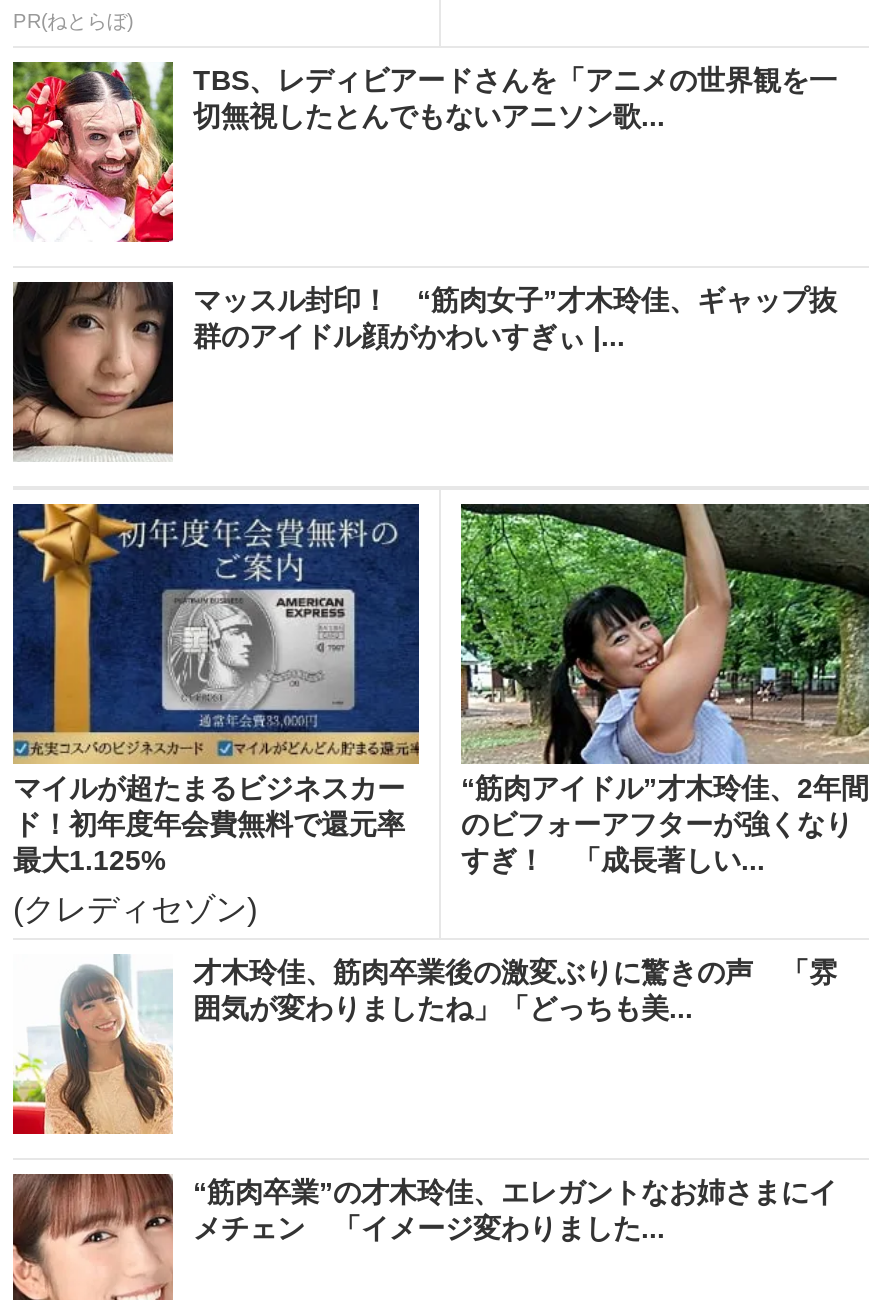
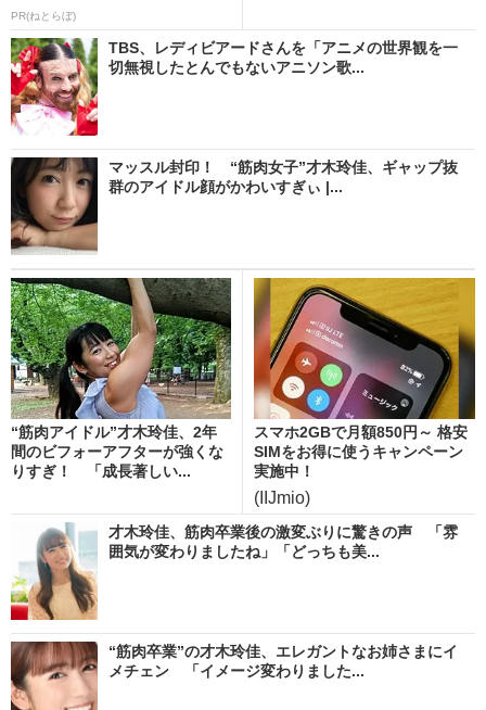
- [image]
- マイルが超たまるビジネスカー
- ド！初年度年会費無料で還元率
- 最大1.125%
+ [image]
+ “筋肉アイドル”才木玲佳、2年
+ 間のビフォーアフターが強くな
+ りすぎ！ 「成長著しい...

- [image]
+ [image]

- “筋肉アイドル”才木玲佳、2年間
- のビフォーアフターが強くなり
- すぎ！ 「成長著しい...
+ (IIJmio)

- (クレディセゾン)
+ スマホ2GBで月額850円～ 格安
+ SIMをお得に使うキャンペーン
+ 実施中！
